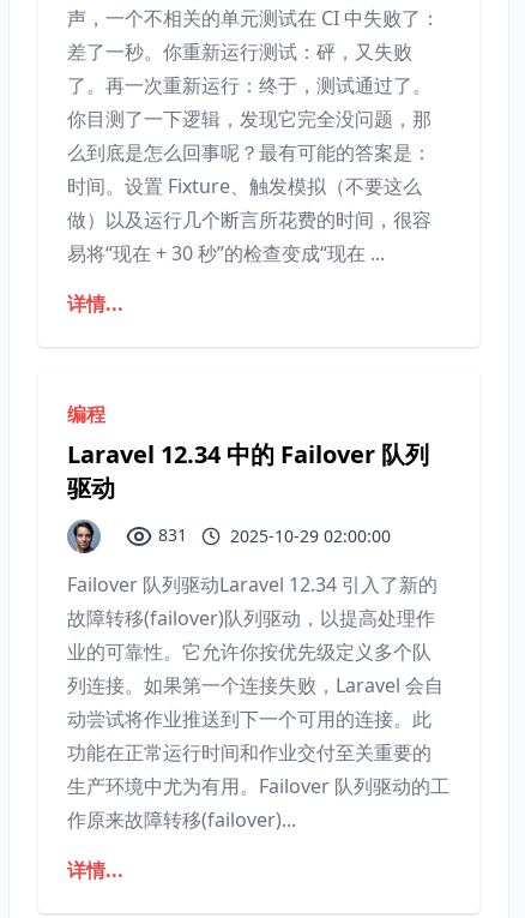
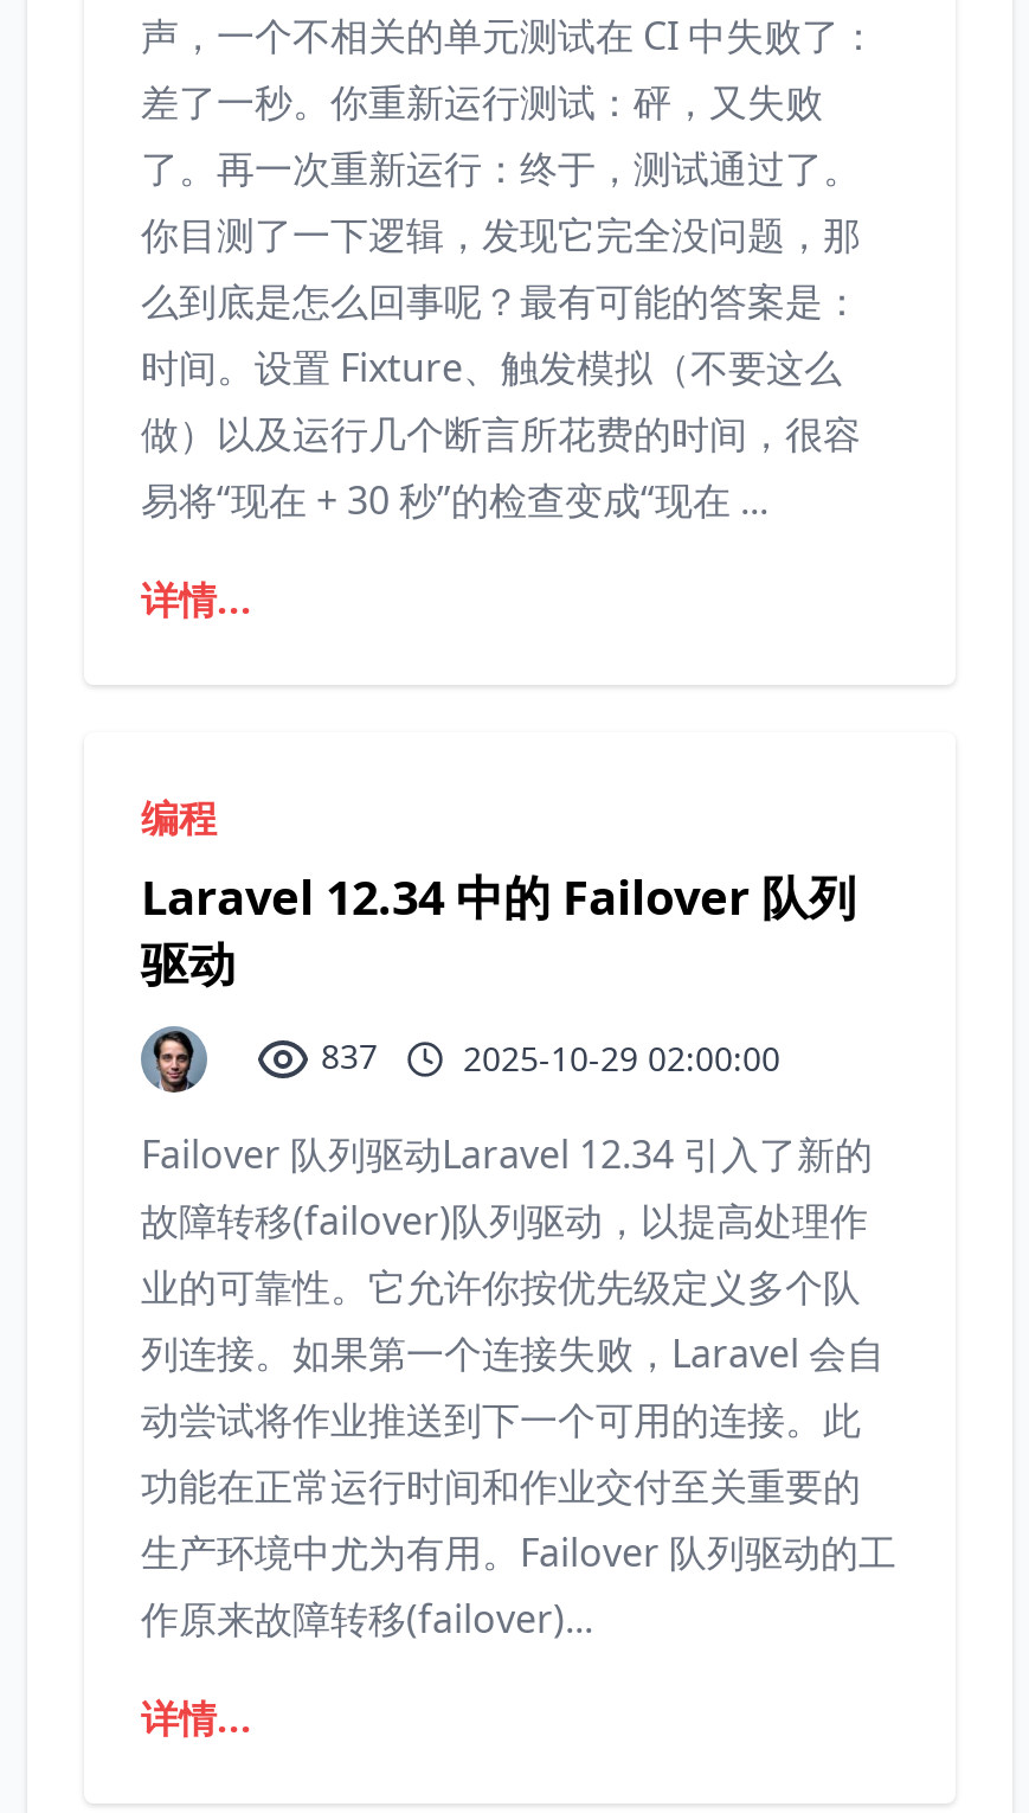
- 831 2025-10-29 02:00:00
+ 837 2025-10-29 02:00:00
